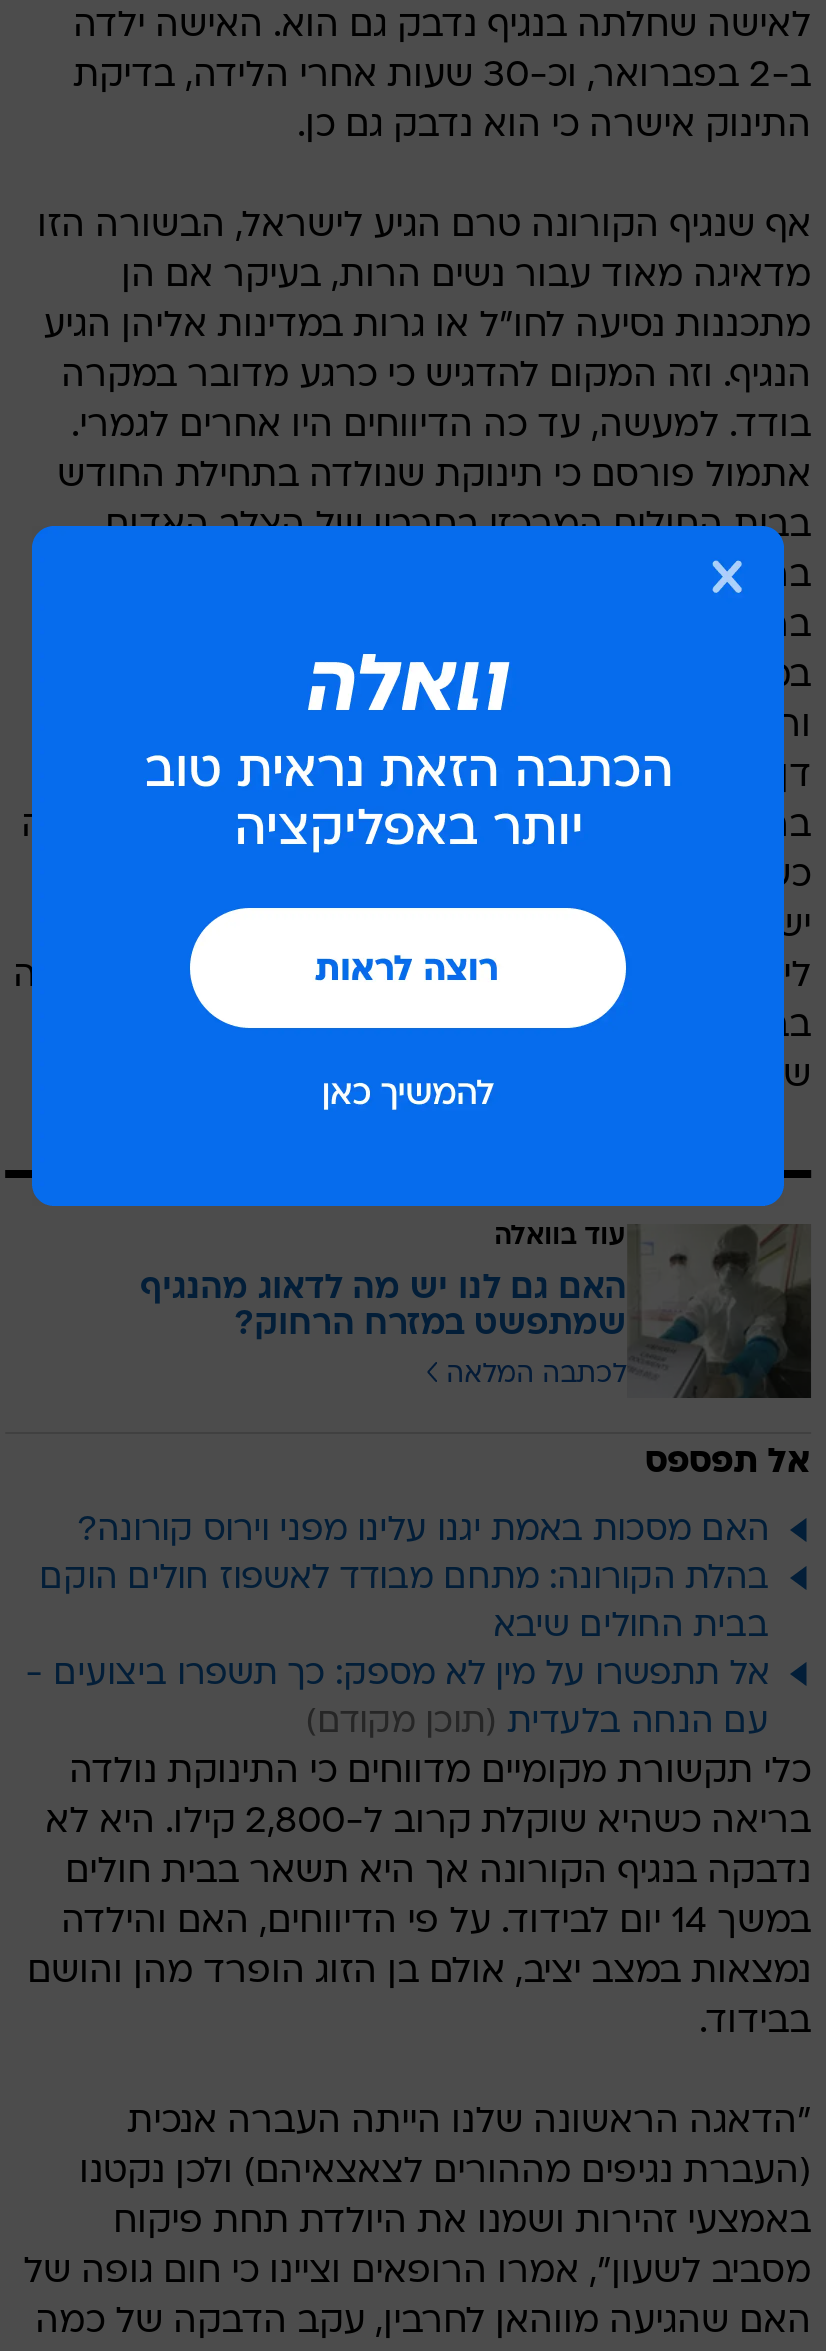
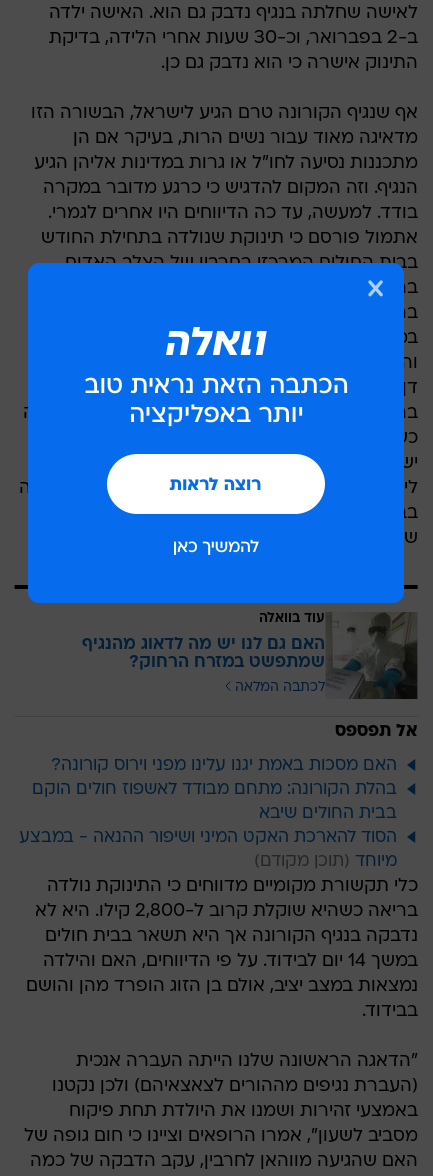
- אל תתפשרו על מין לא מספק: כך תשפרו ביצועים -
- עם הנחה בלעדית
+ הסוד להארכת האקט המיני ושיפור ההנאה - במבצע
+ מיוחד
